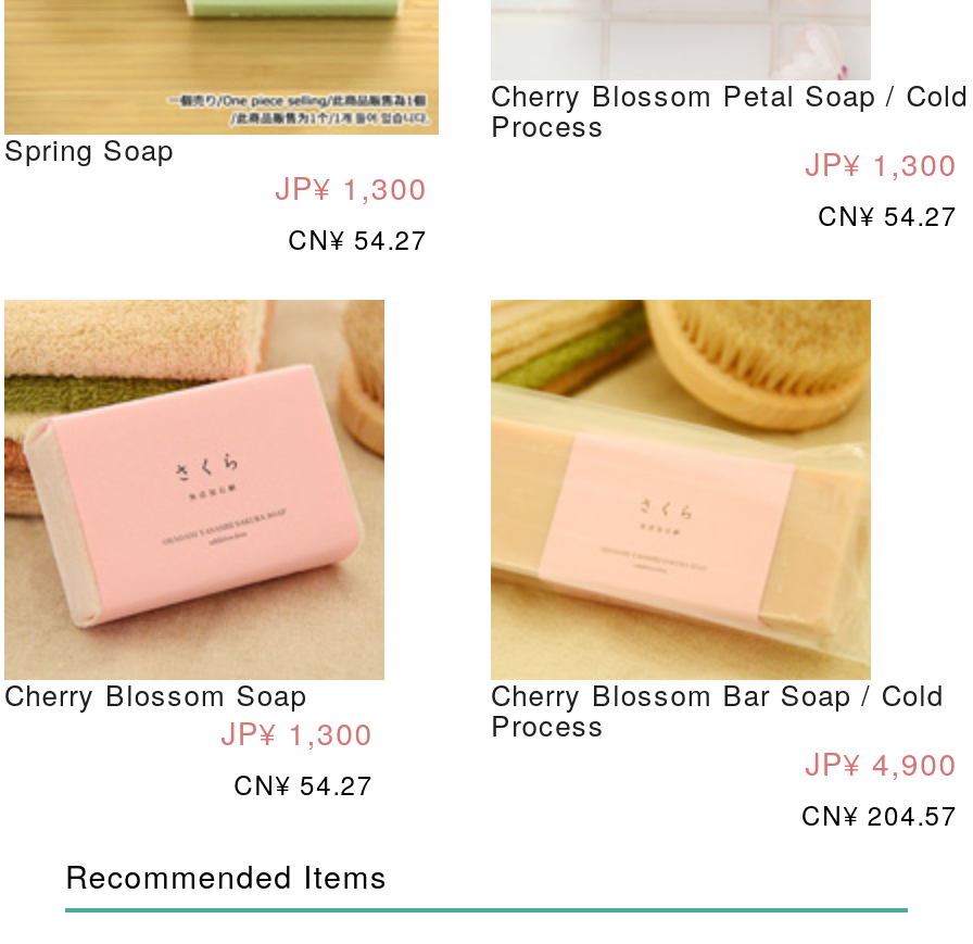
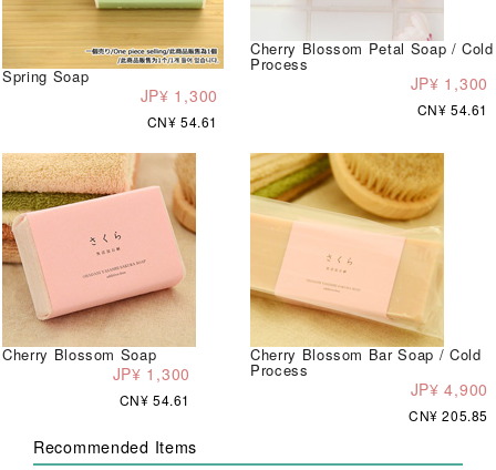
- CN¥ 54.27
+ CN¥ 54.61

- CN¥ 54.27
+ CN¥ 54.61

- CN¥ 54.27
+ CN¥ 54.61

- CN¥ 204.57
+ CN¥ 205.85
